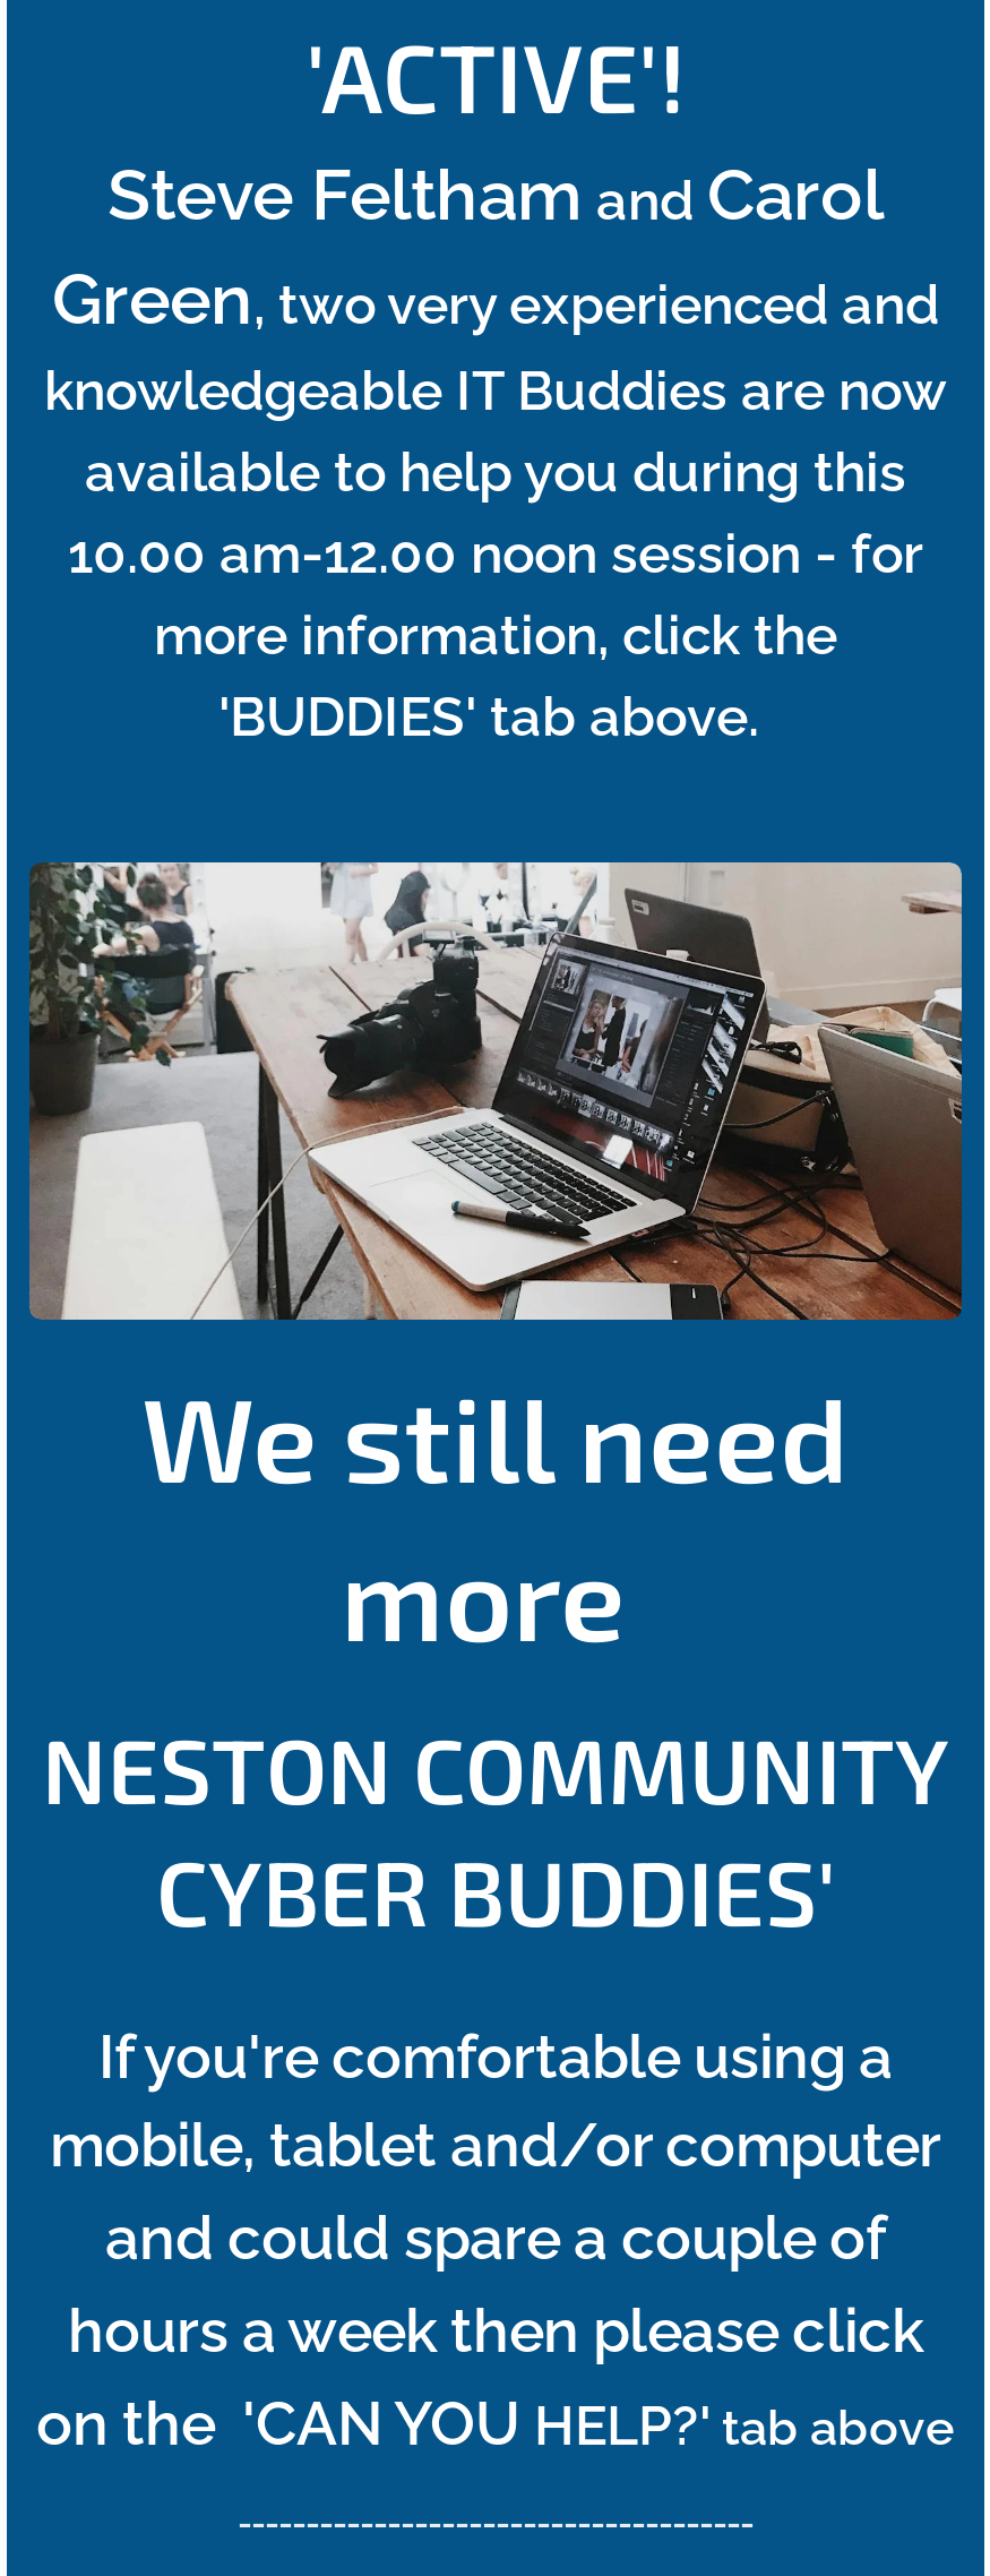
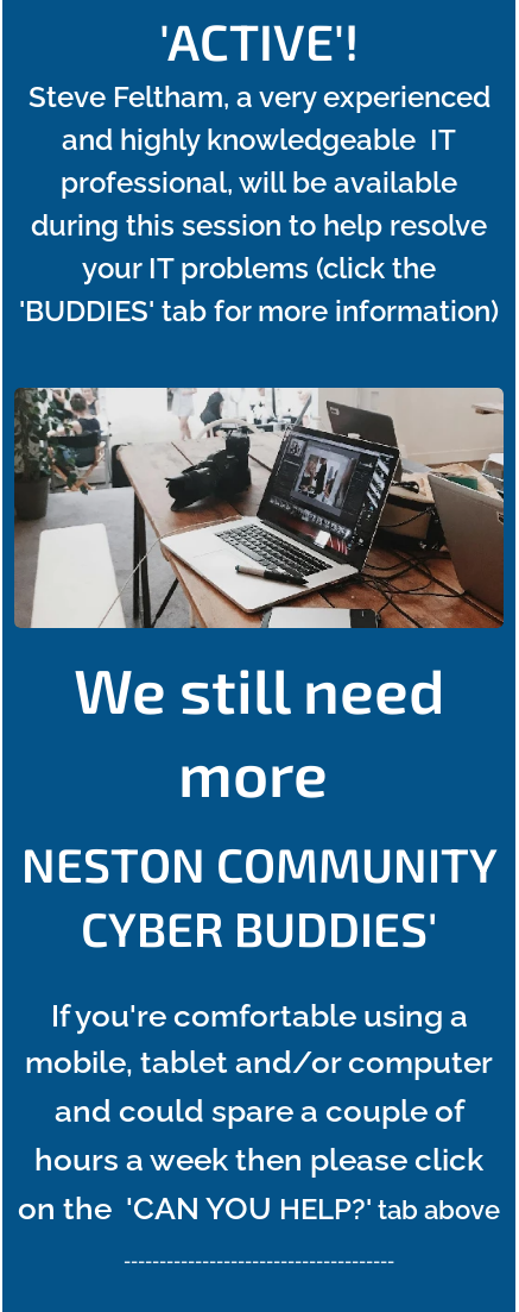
- Steve Feltham and Carol
- Green, two veryexperienced and
- knowledgeable IT Buddies are now
- available to help you during this
- 10.00 am-12.00 noon session - for
- more information, click the
- 'BUDDIES' tab above.
+ Steve Feltham, a very experienced
+ and highly knowledgeable IT
+ professional, will be available
+ during this session to help resolve
+ your IT problems (click the
+ 'BUDDIES' tab for more information)
